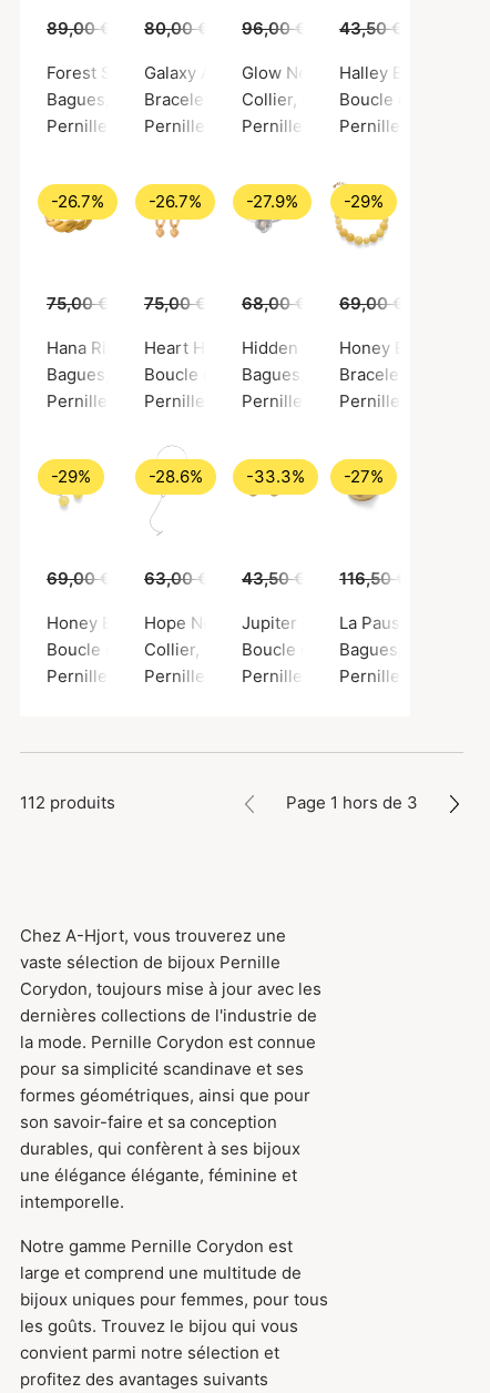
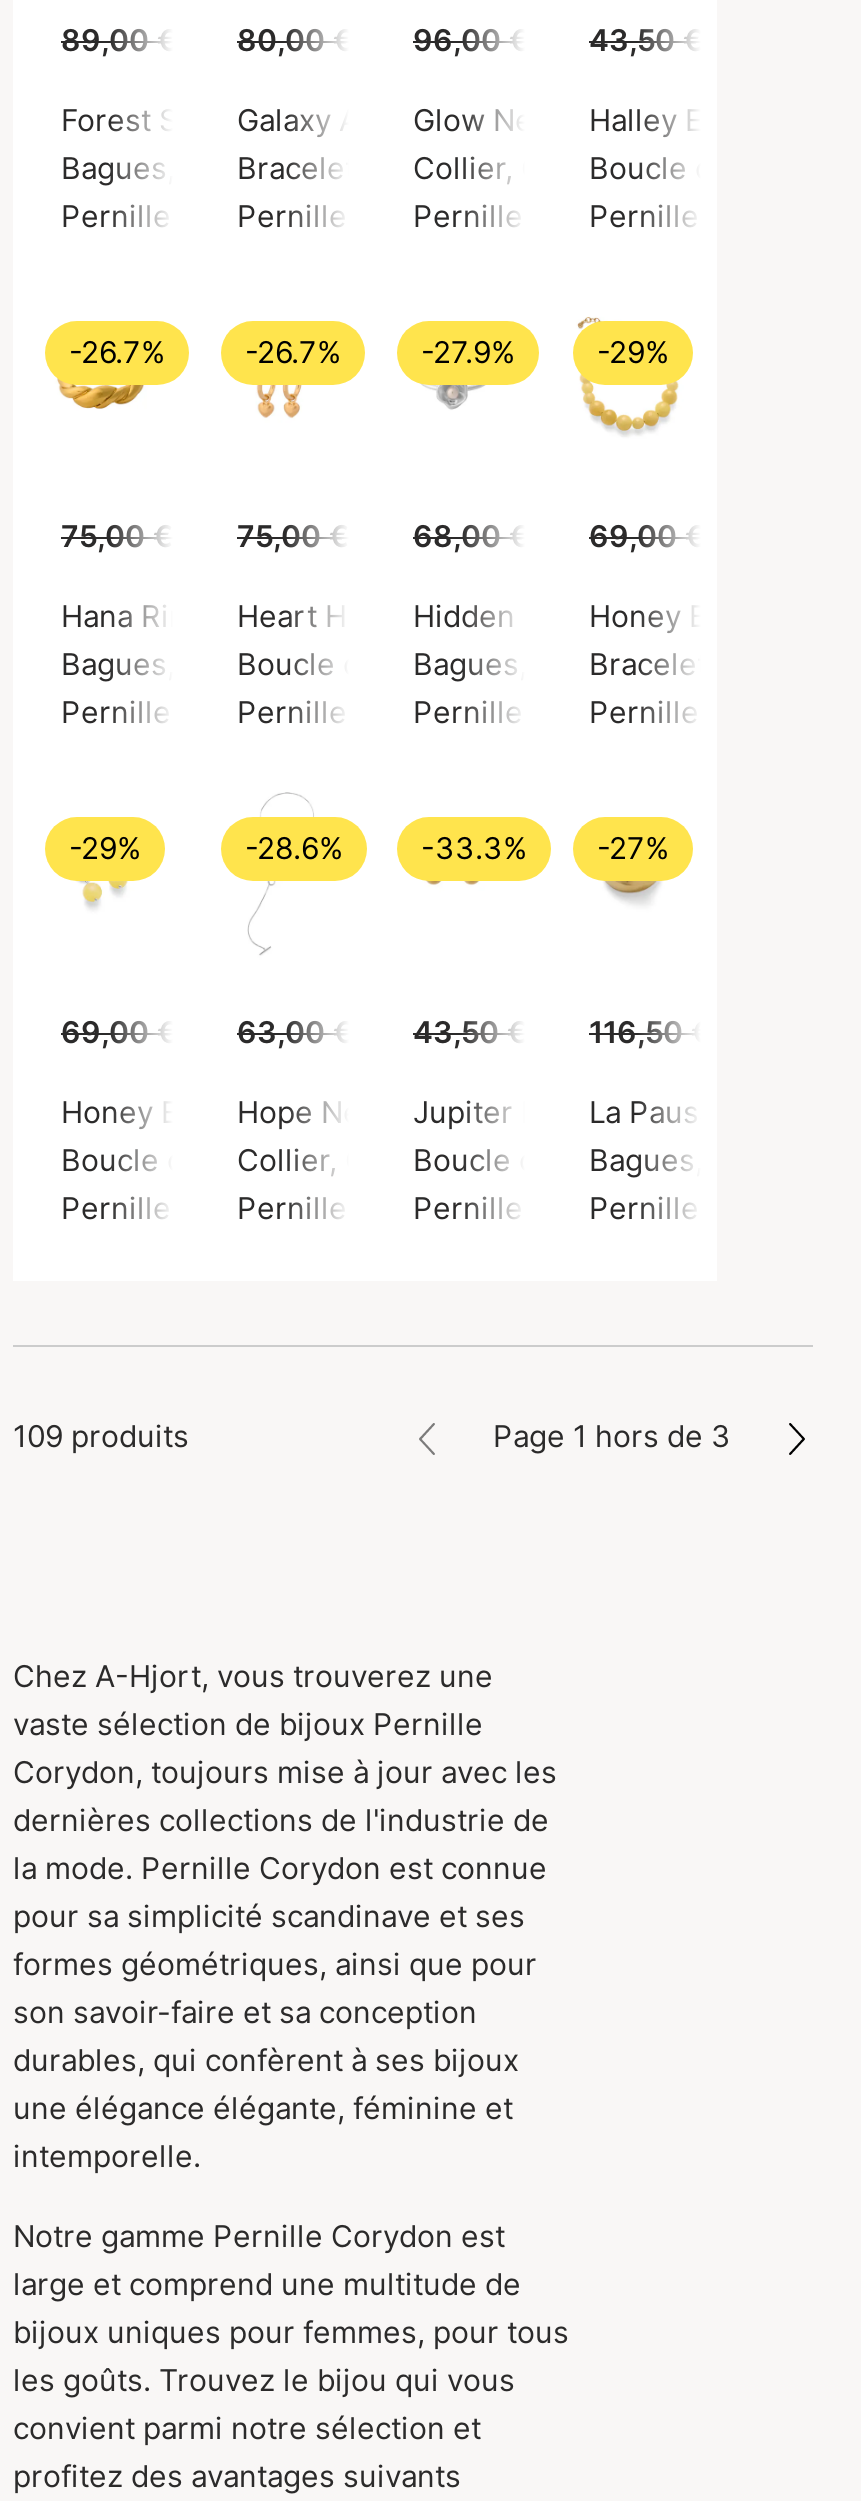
- 112 produits
+ 109 produits
